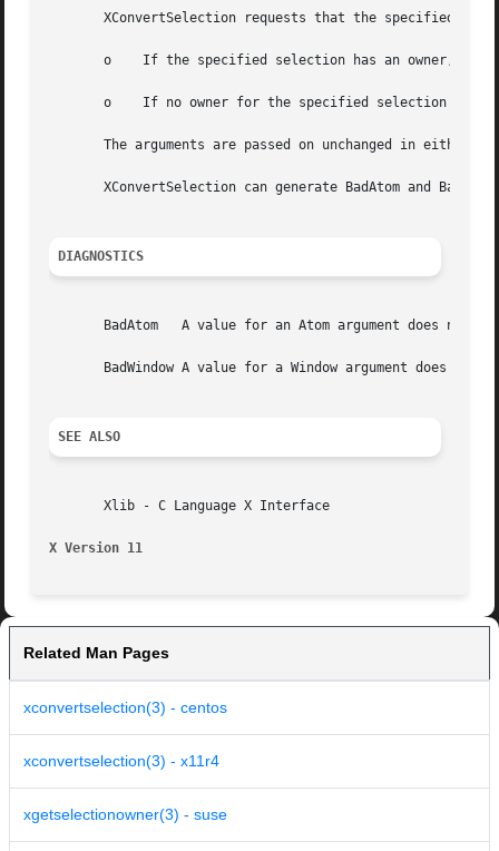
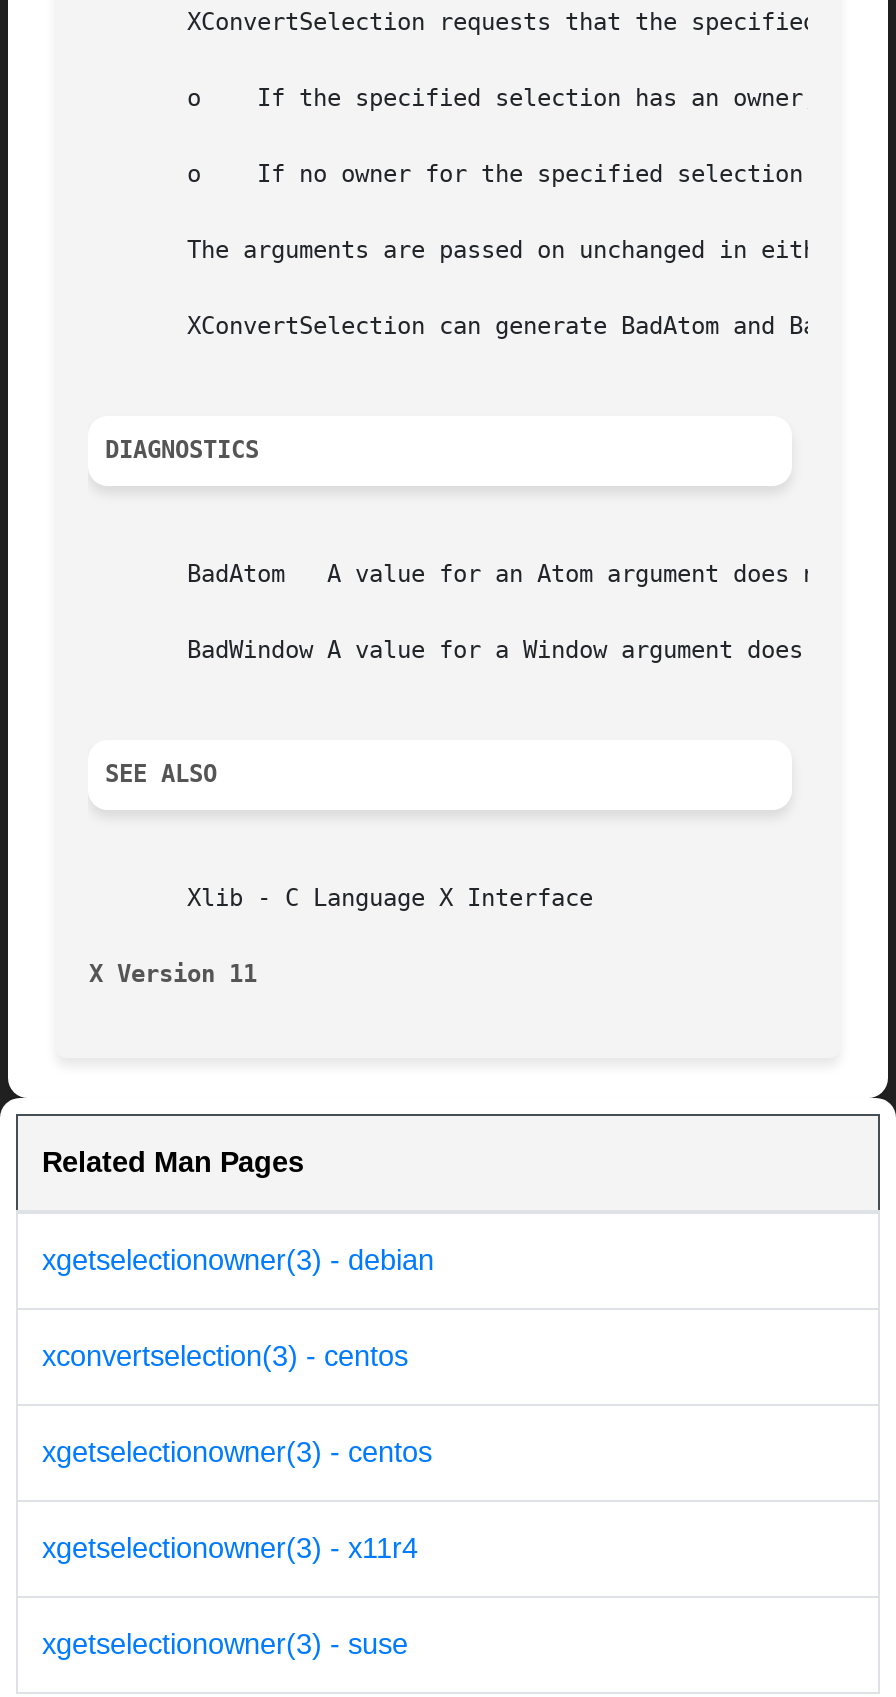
+ xgetselectionowner(3) - debian

- xconvertselection(3) - x11r4
+ xgetselectionowner(3) - centos
+ xgetselectionowner(3) - x11r4
